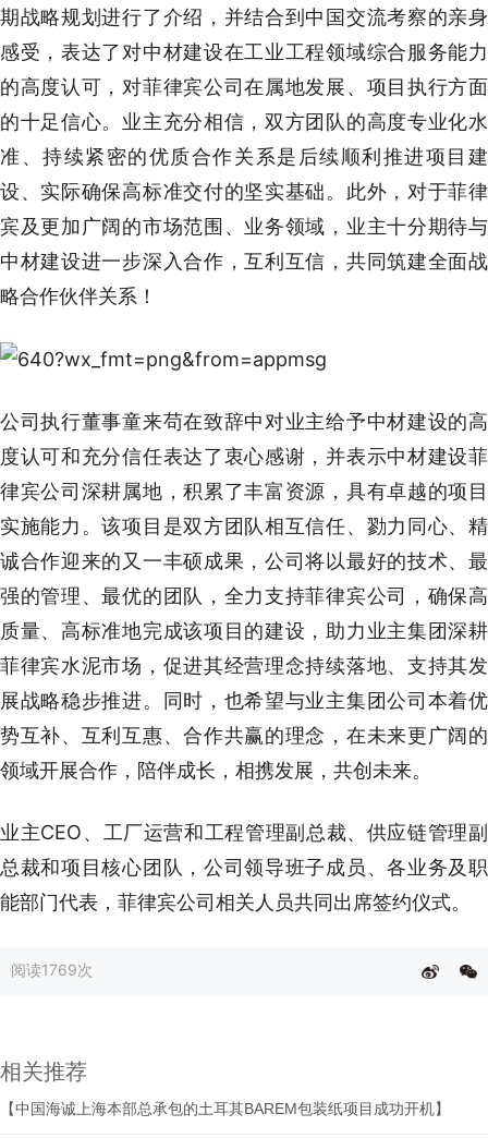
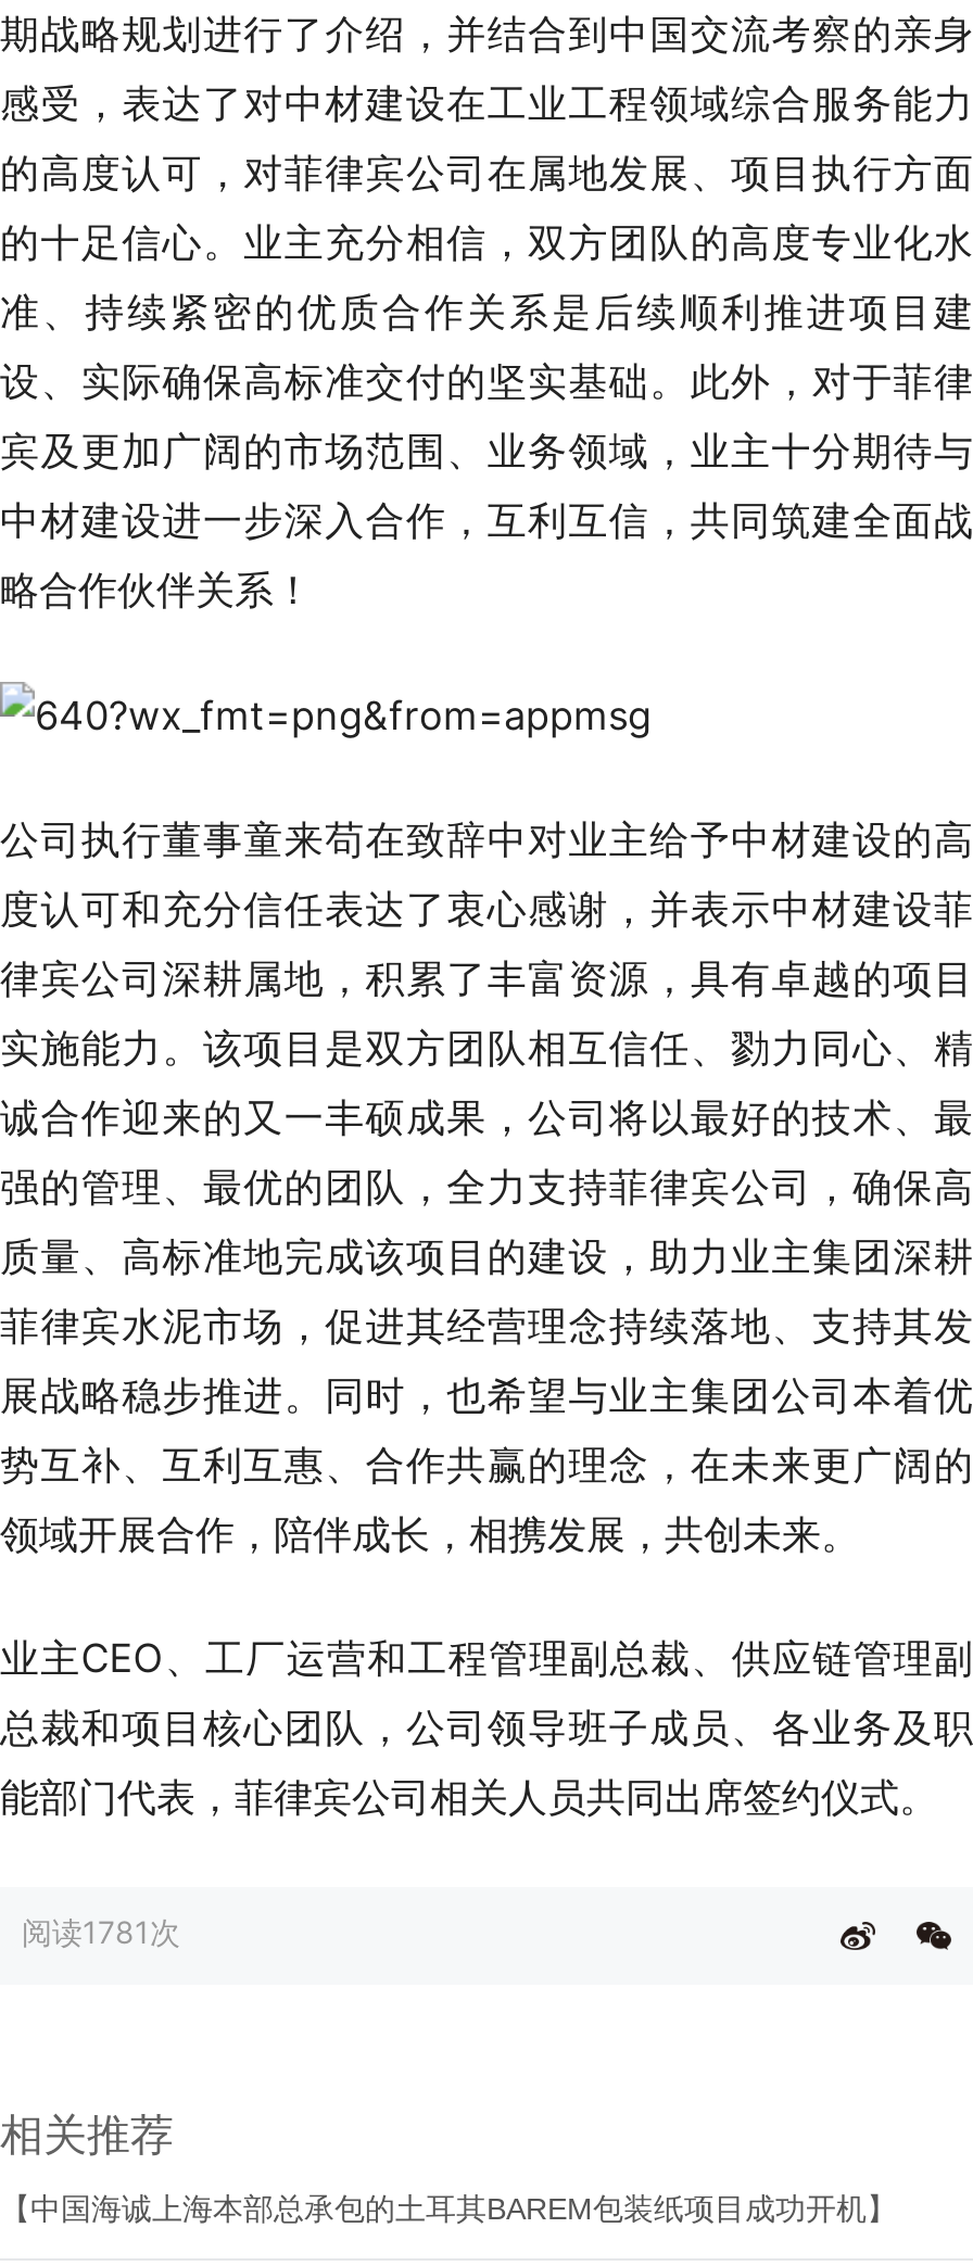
- 阅读1769次
+ 阅读1781次
